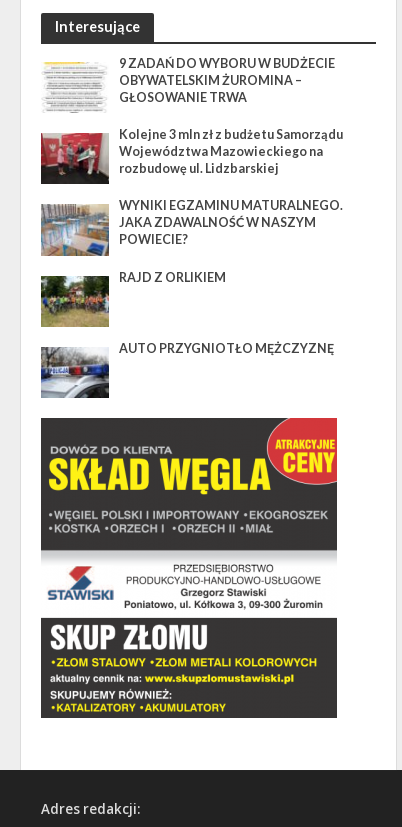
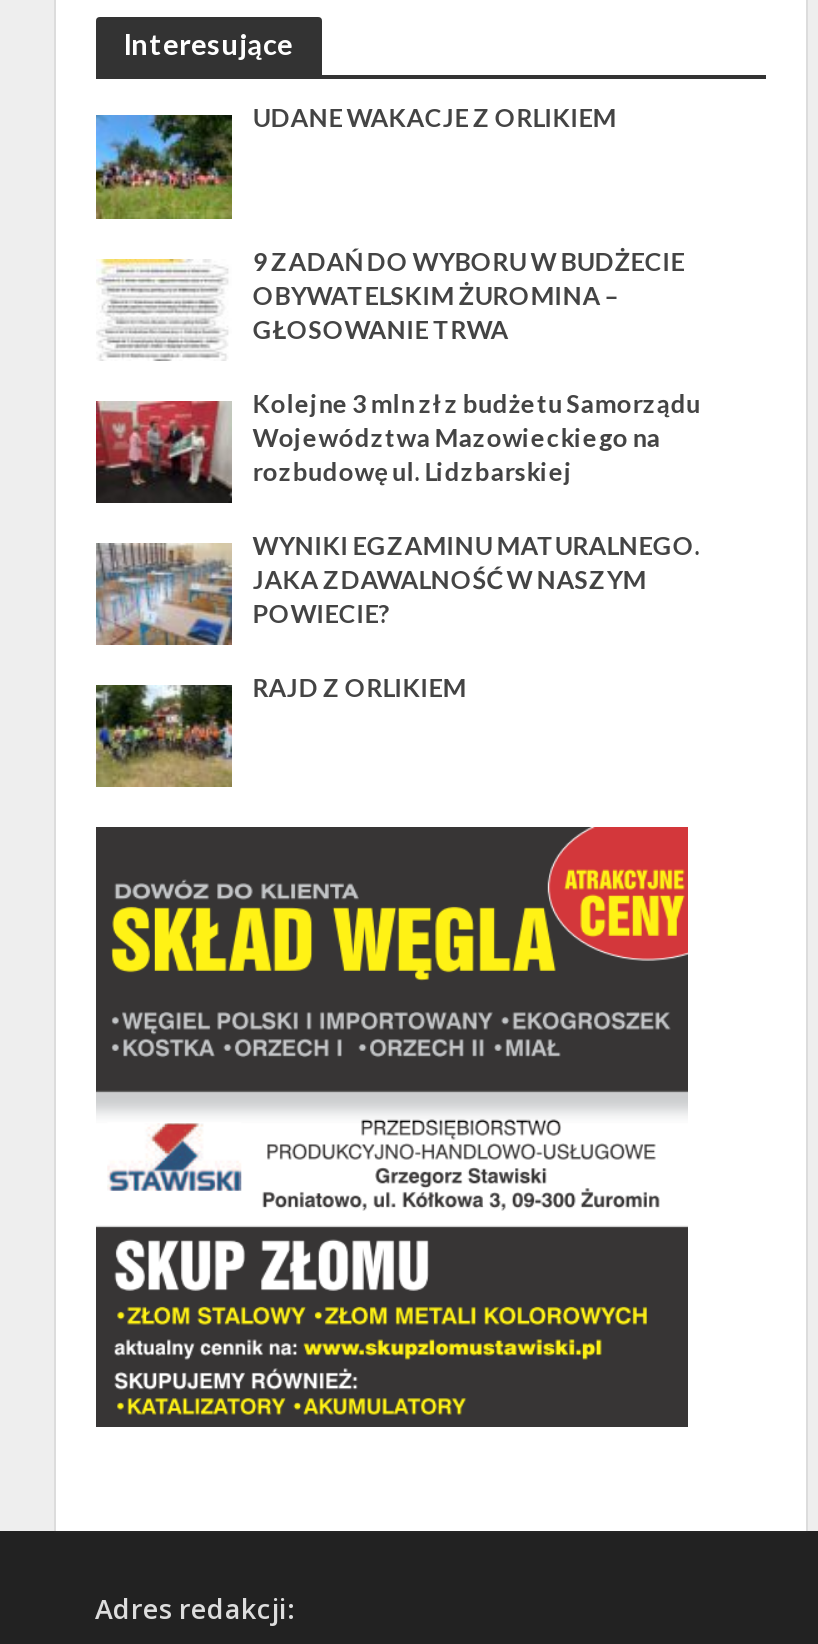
+ [image]
+ UDANE WAKACJE Z ORLIKIEM

moved down: [image] | 9 ZADAŃ DO WYBORU W BUDŻECIE | OBYWATELSKIM ŻUROMINA – | ... | POWIECIE? | RAJD Z ORLIKIEM

moved down: [image]

- [image]
- AUTO PRZYGNIOTŁO MĘŻCZYZNĘ
